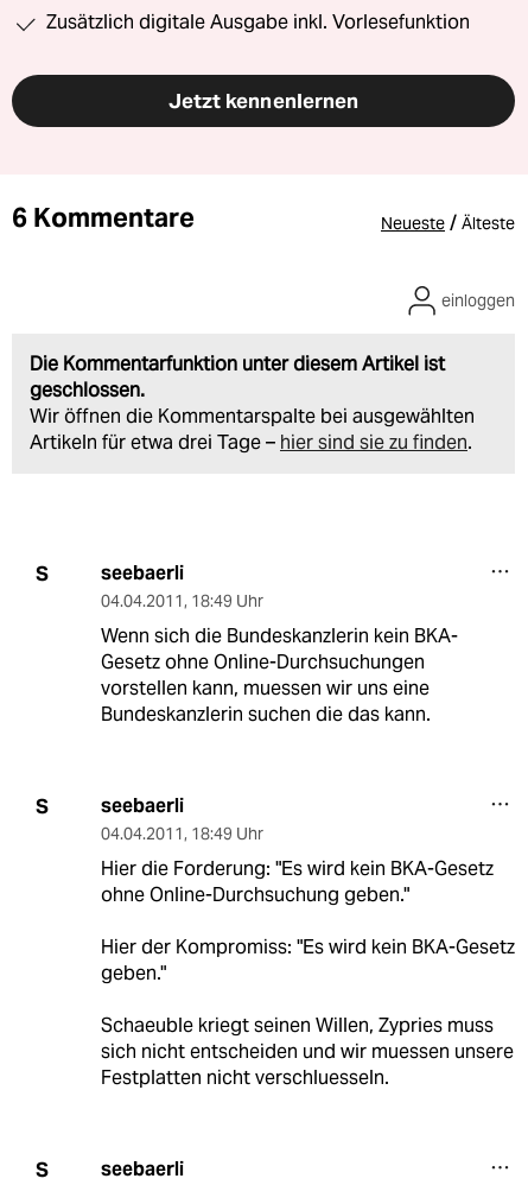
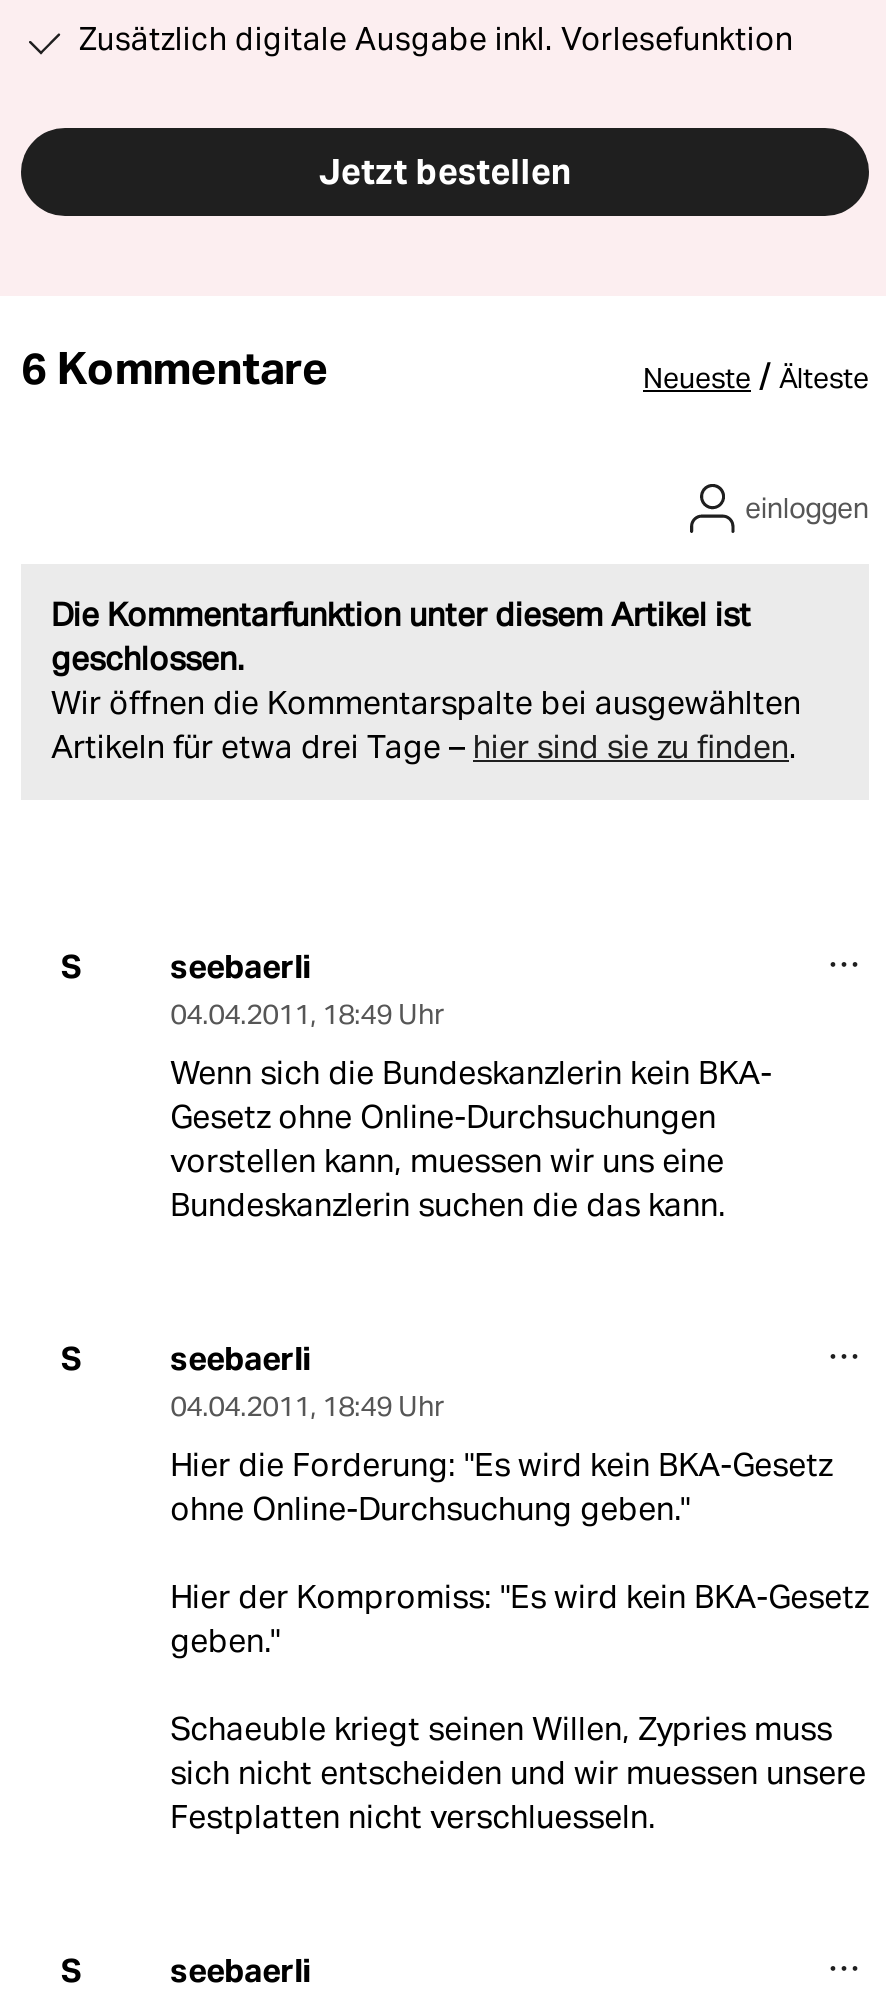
- Jetzt kennenlernen
+ Jetzt bestellen
